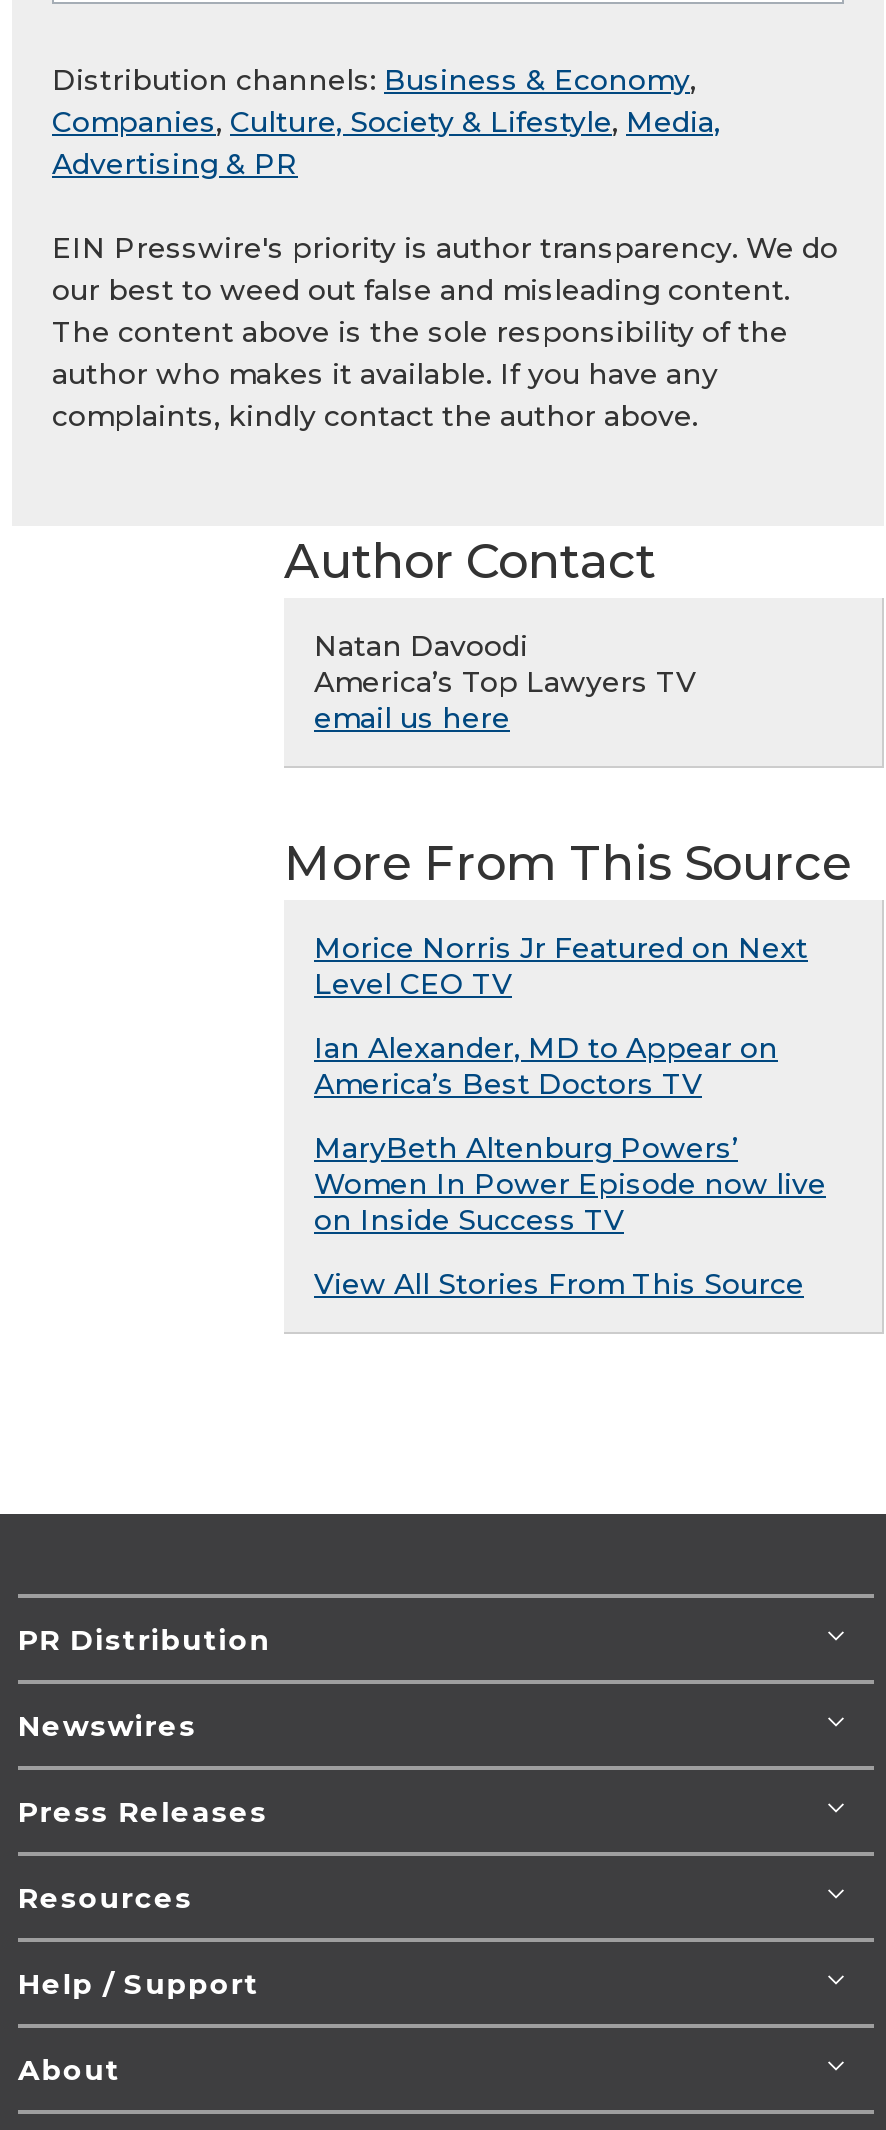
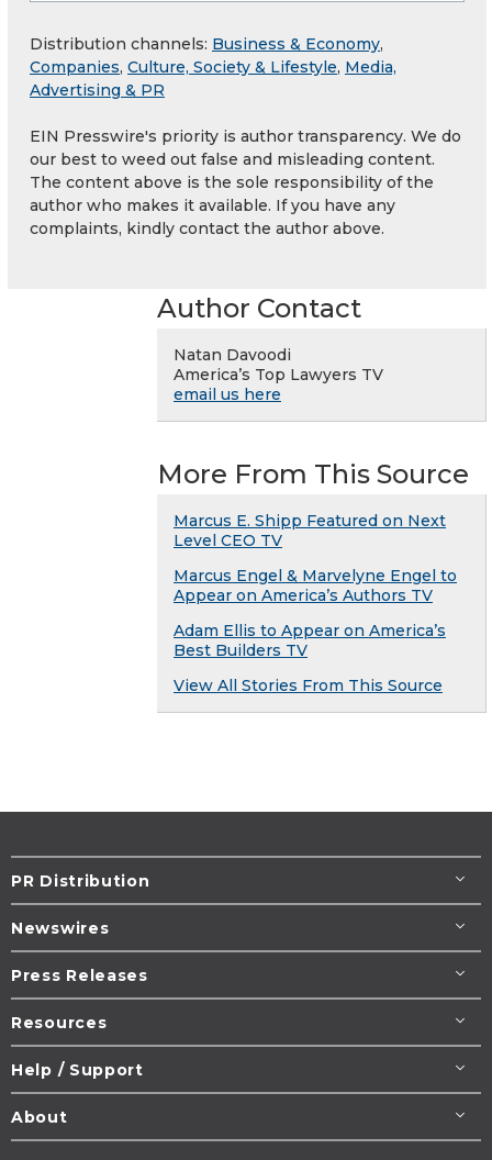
- Morice Norris Jr Featured on Next
+ Marcus E. Shipp Featured on Next

- Ian Alexander, MD to Appear on
- America’s Best Doctors TV
+ Marcus Engel & Marvelyne Engel to
+ Appear on America’s Authors TV

- MaryBeth Altenburg Powers’
- Women In Power Episode now live
- on Inside Success TV
+ Adam Ellis to Appear on America’s
+ Best Builders TV
